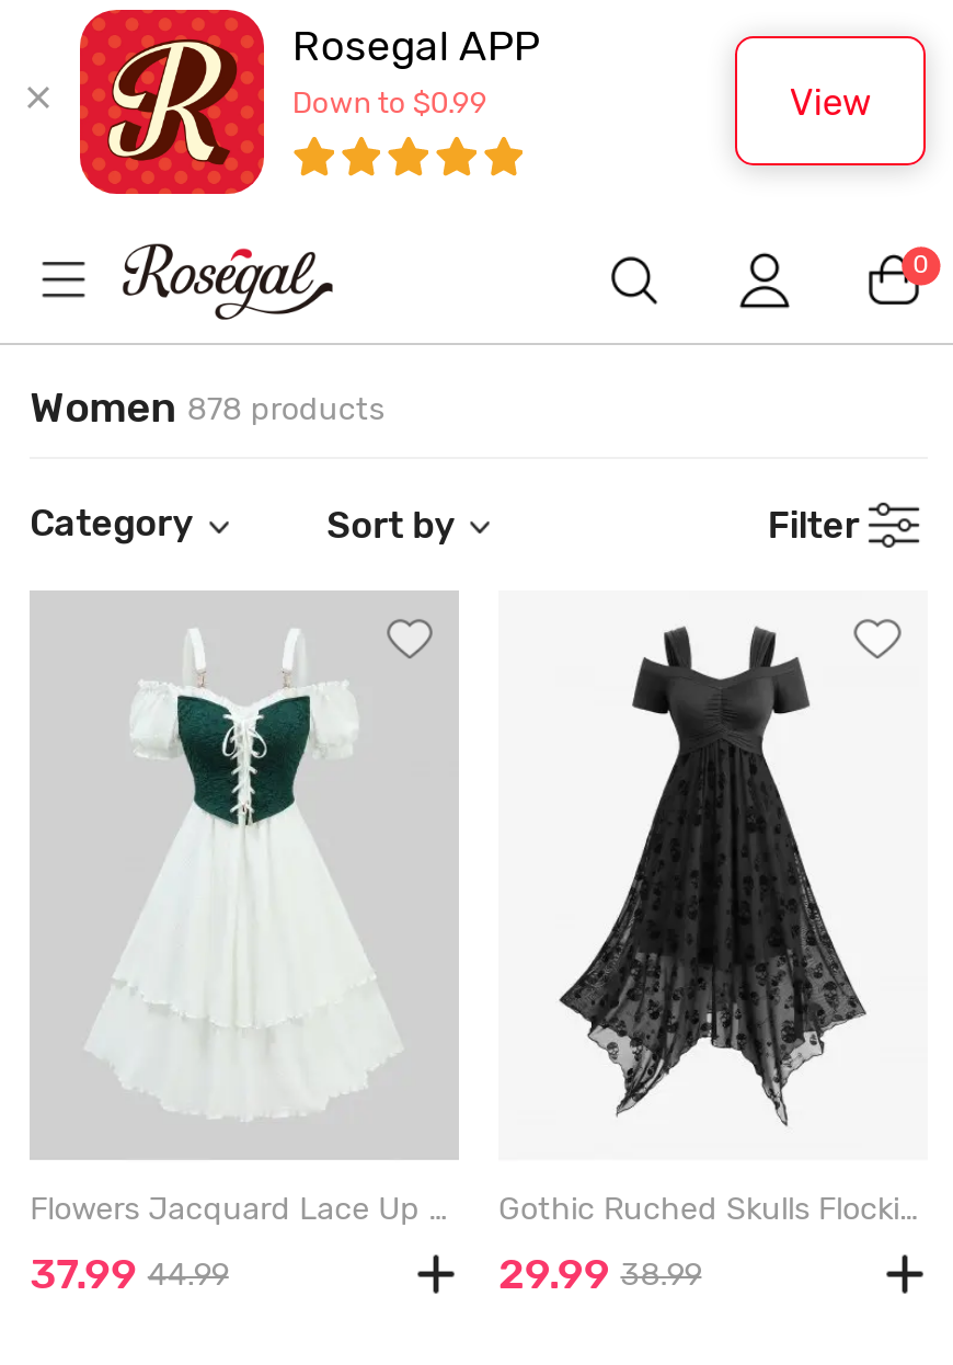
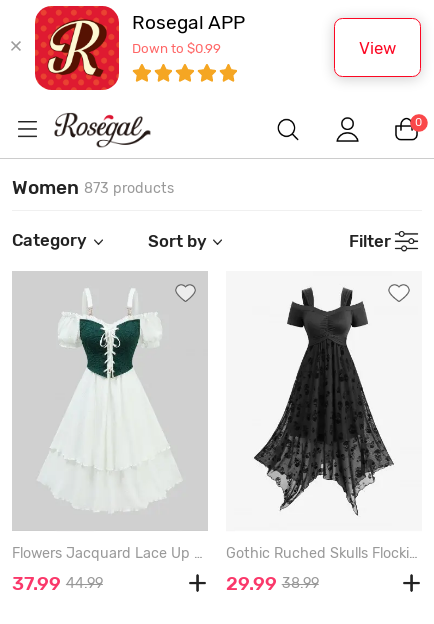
- Women 878 products
+ Women 873 products
